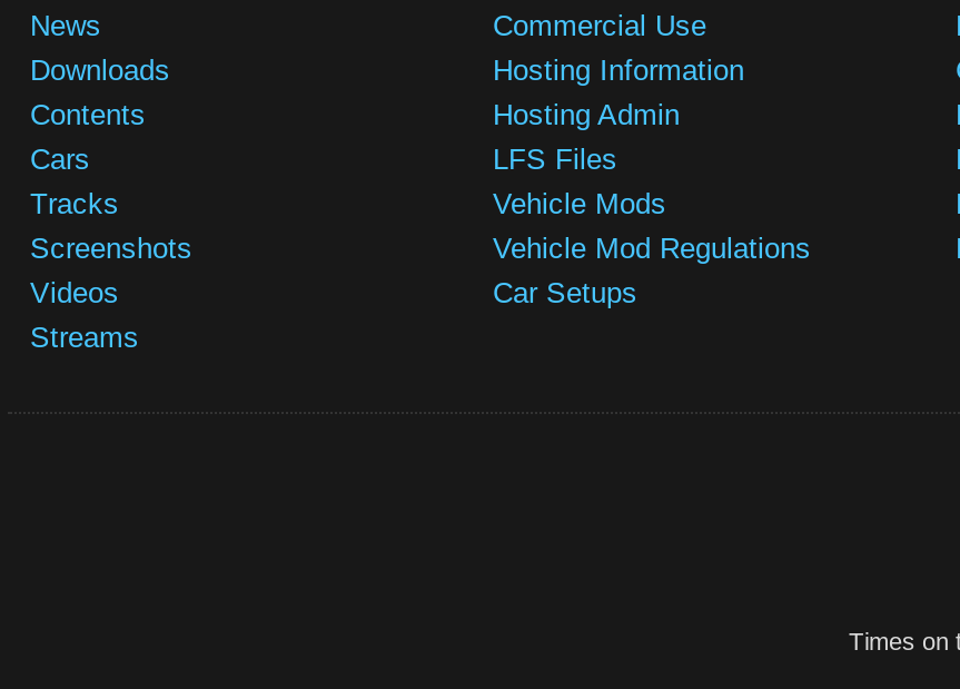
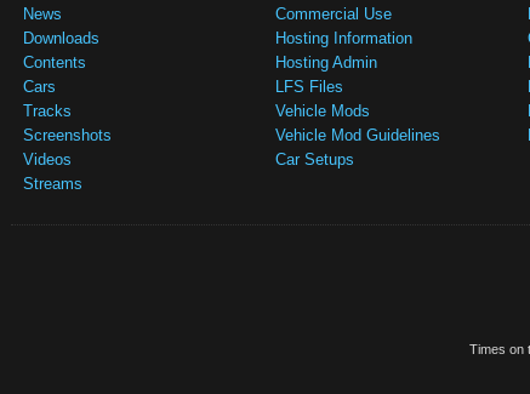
- Vehicle Mod Regulations
+ Vehicle Mod Guidelines
